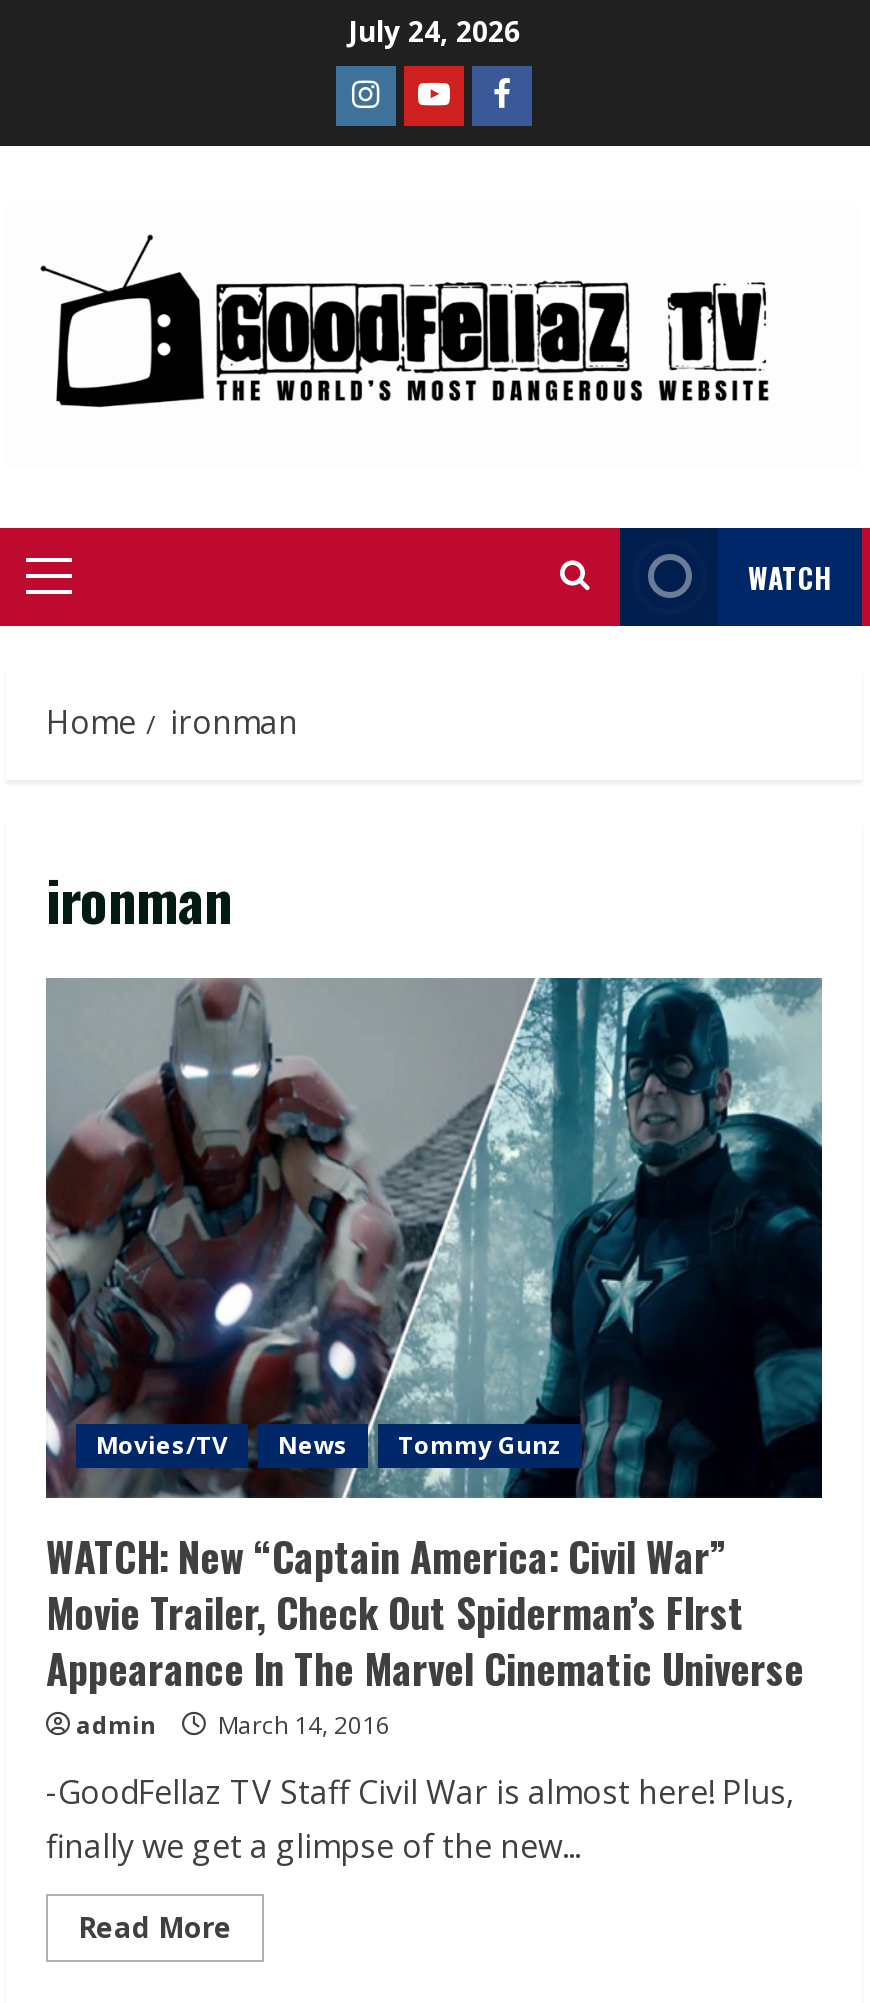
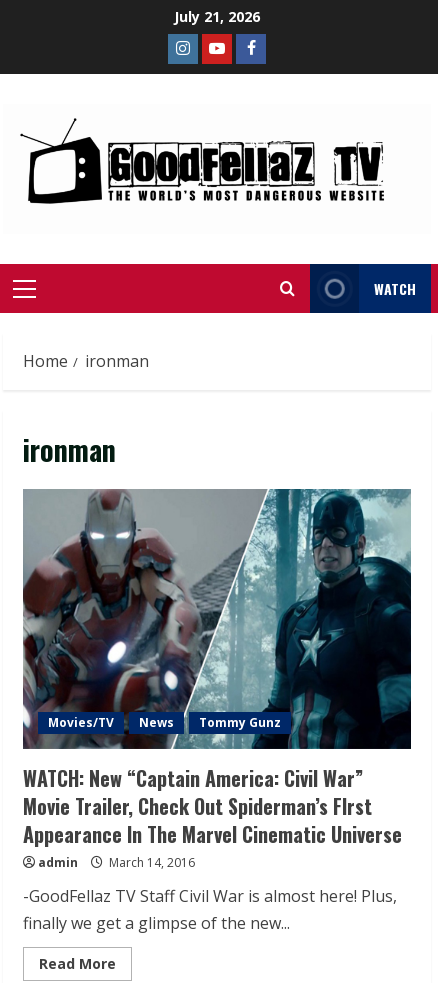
- July 24, 2026
+ July 21, 2026
